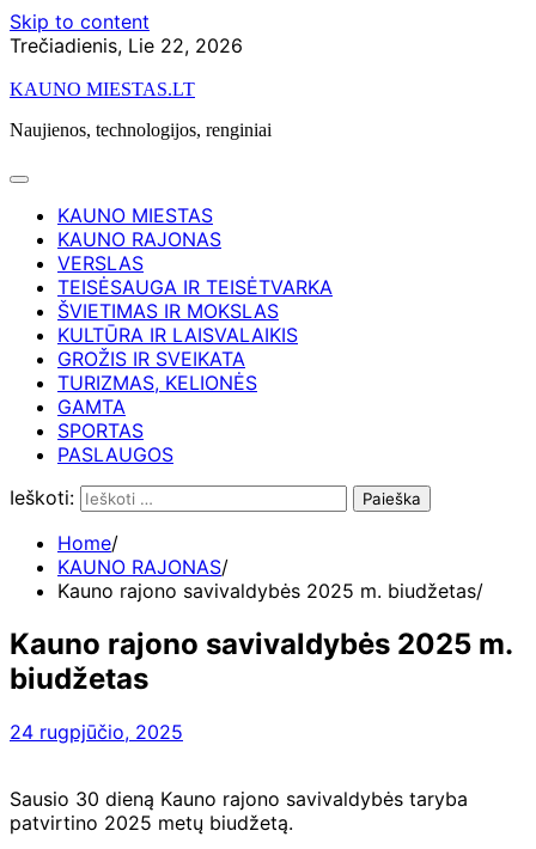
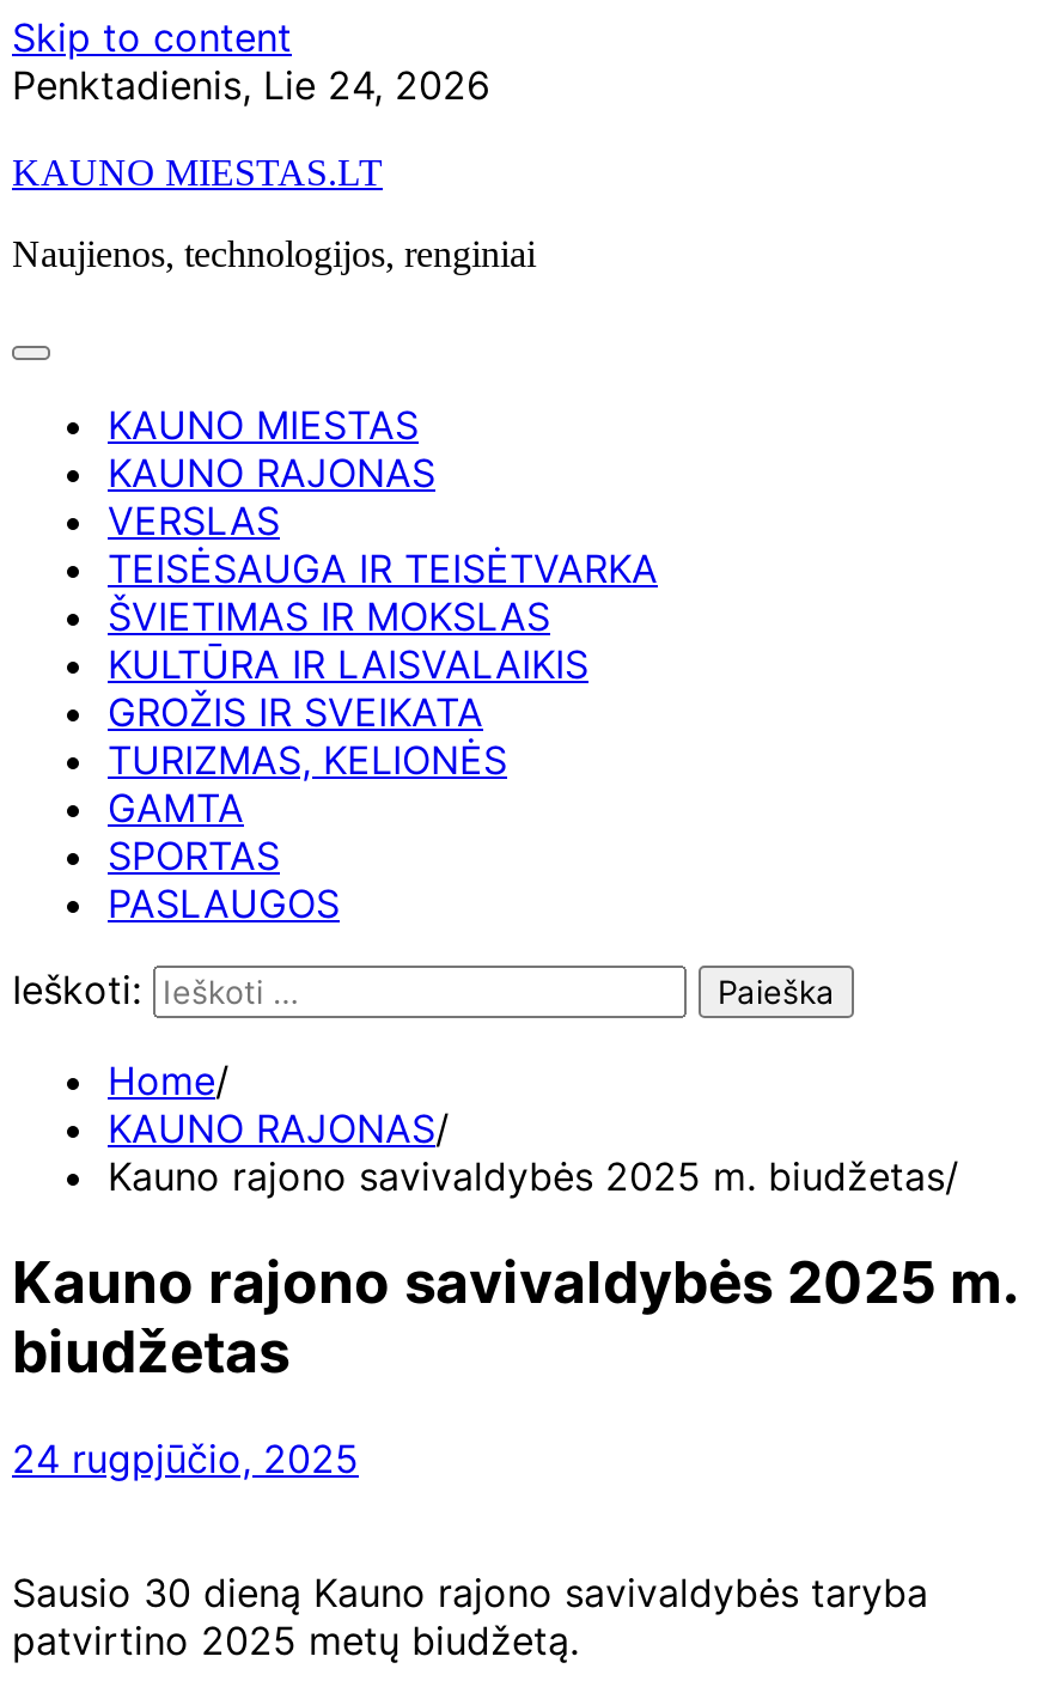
- Trečiadienis, Lie 22, 2026
+ Penktadienis, Lie 24, 2026
